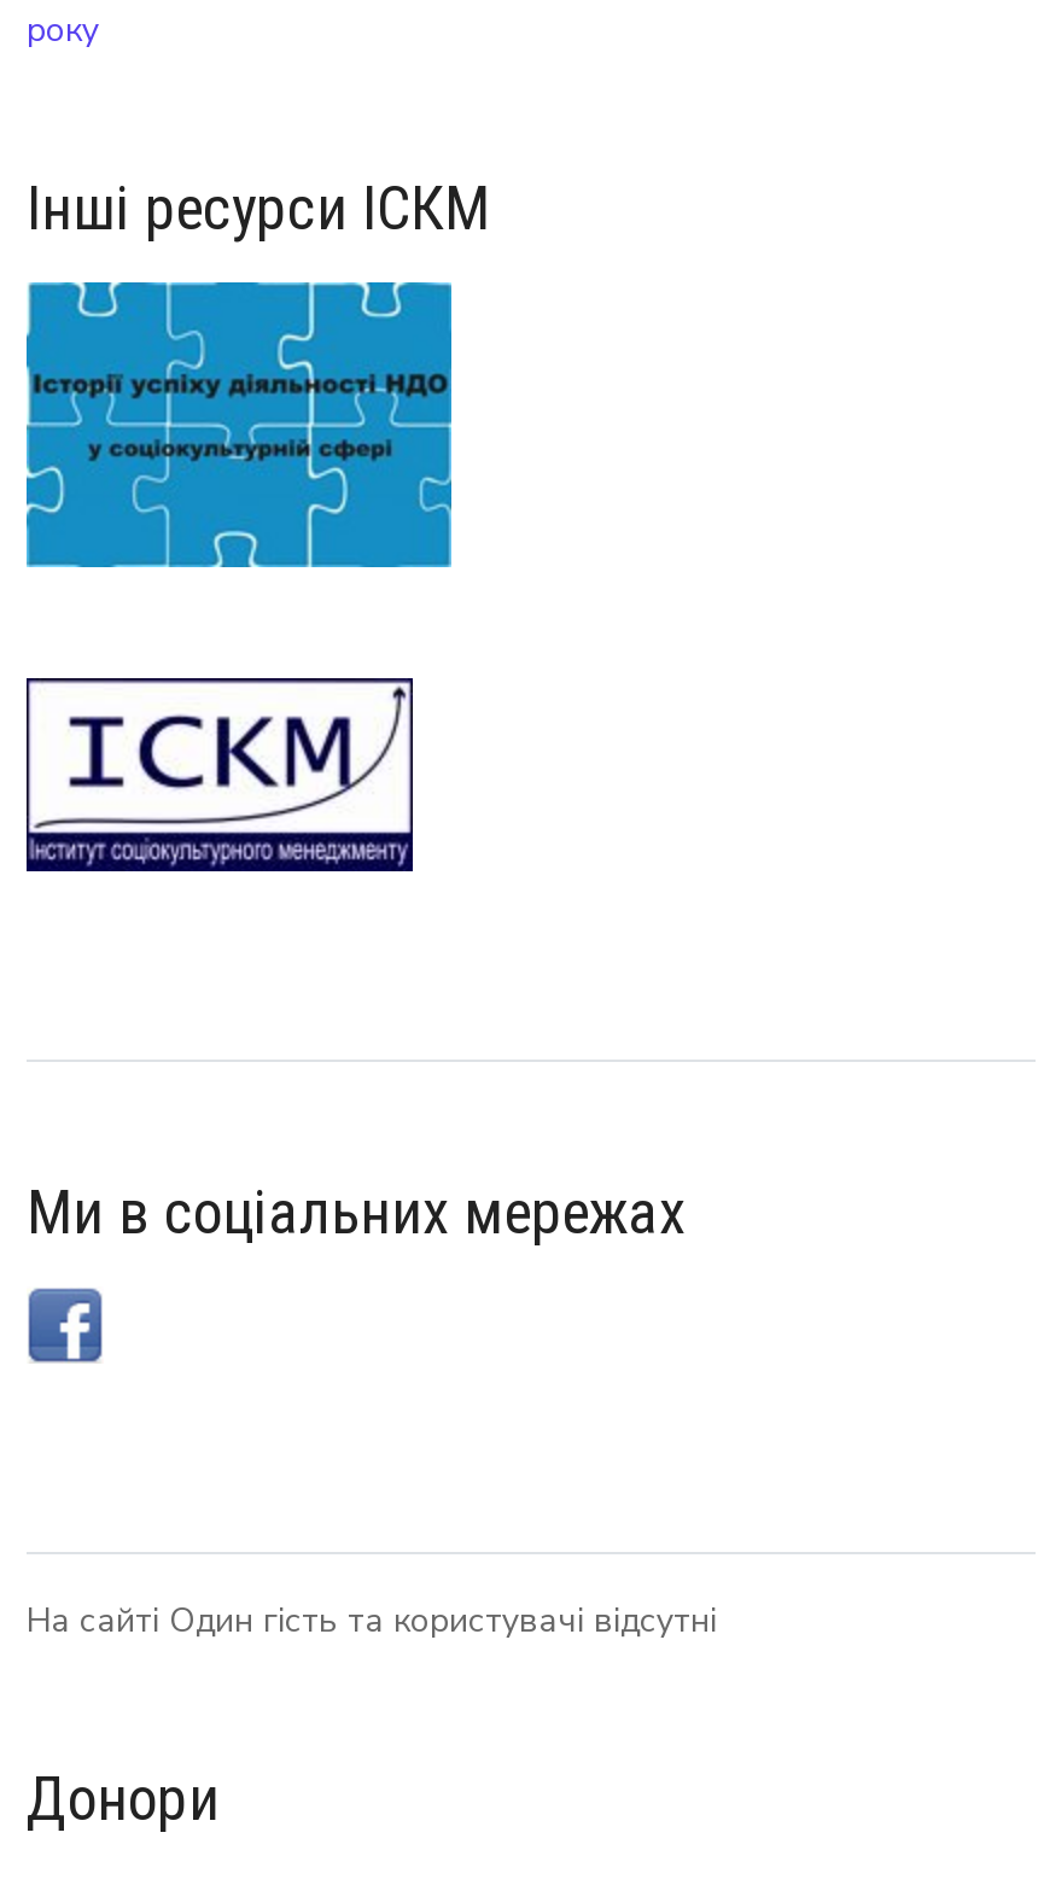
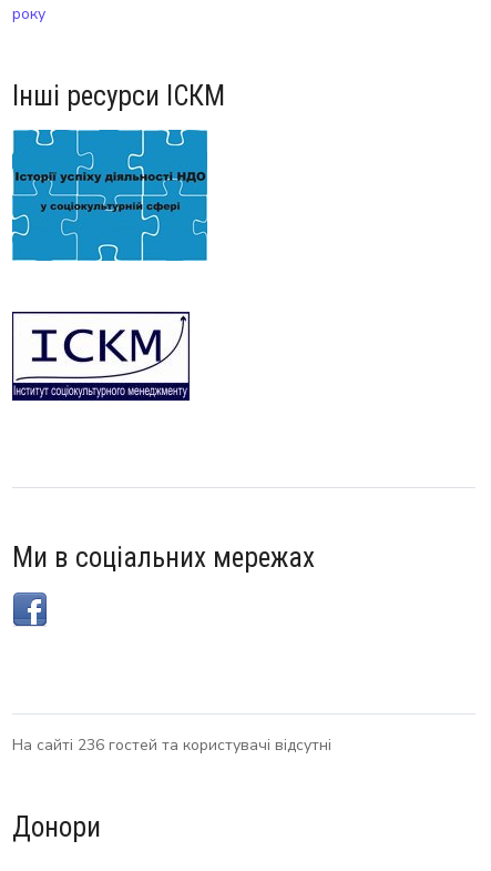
- На сайті Один гість та користувачі відсутні
+ На сайті 236 гостей та користувачі відсутні
